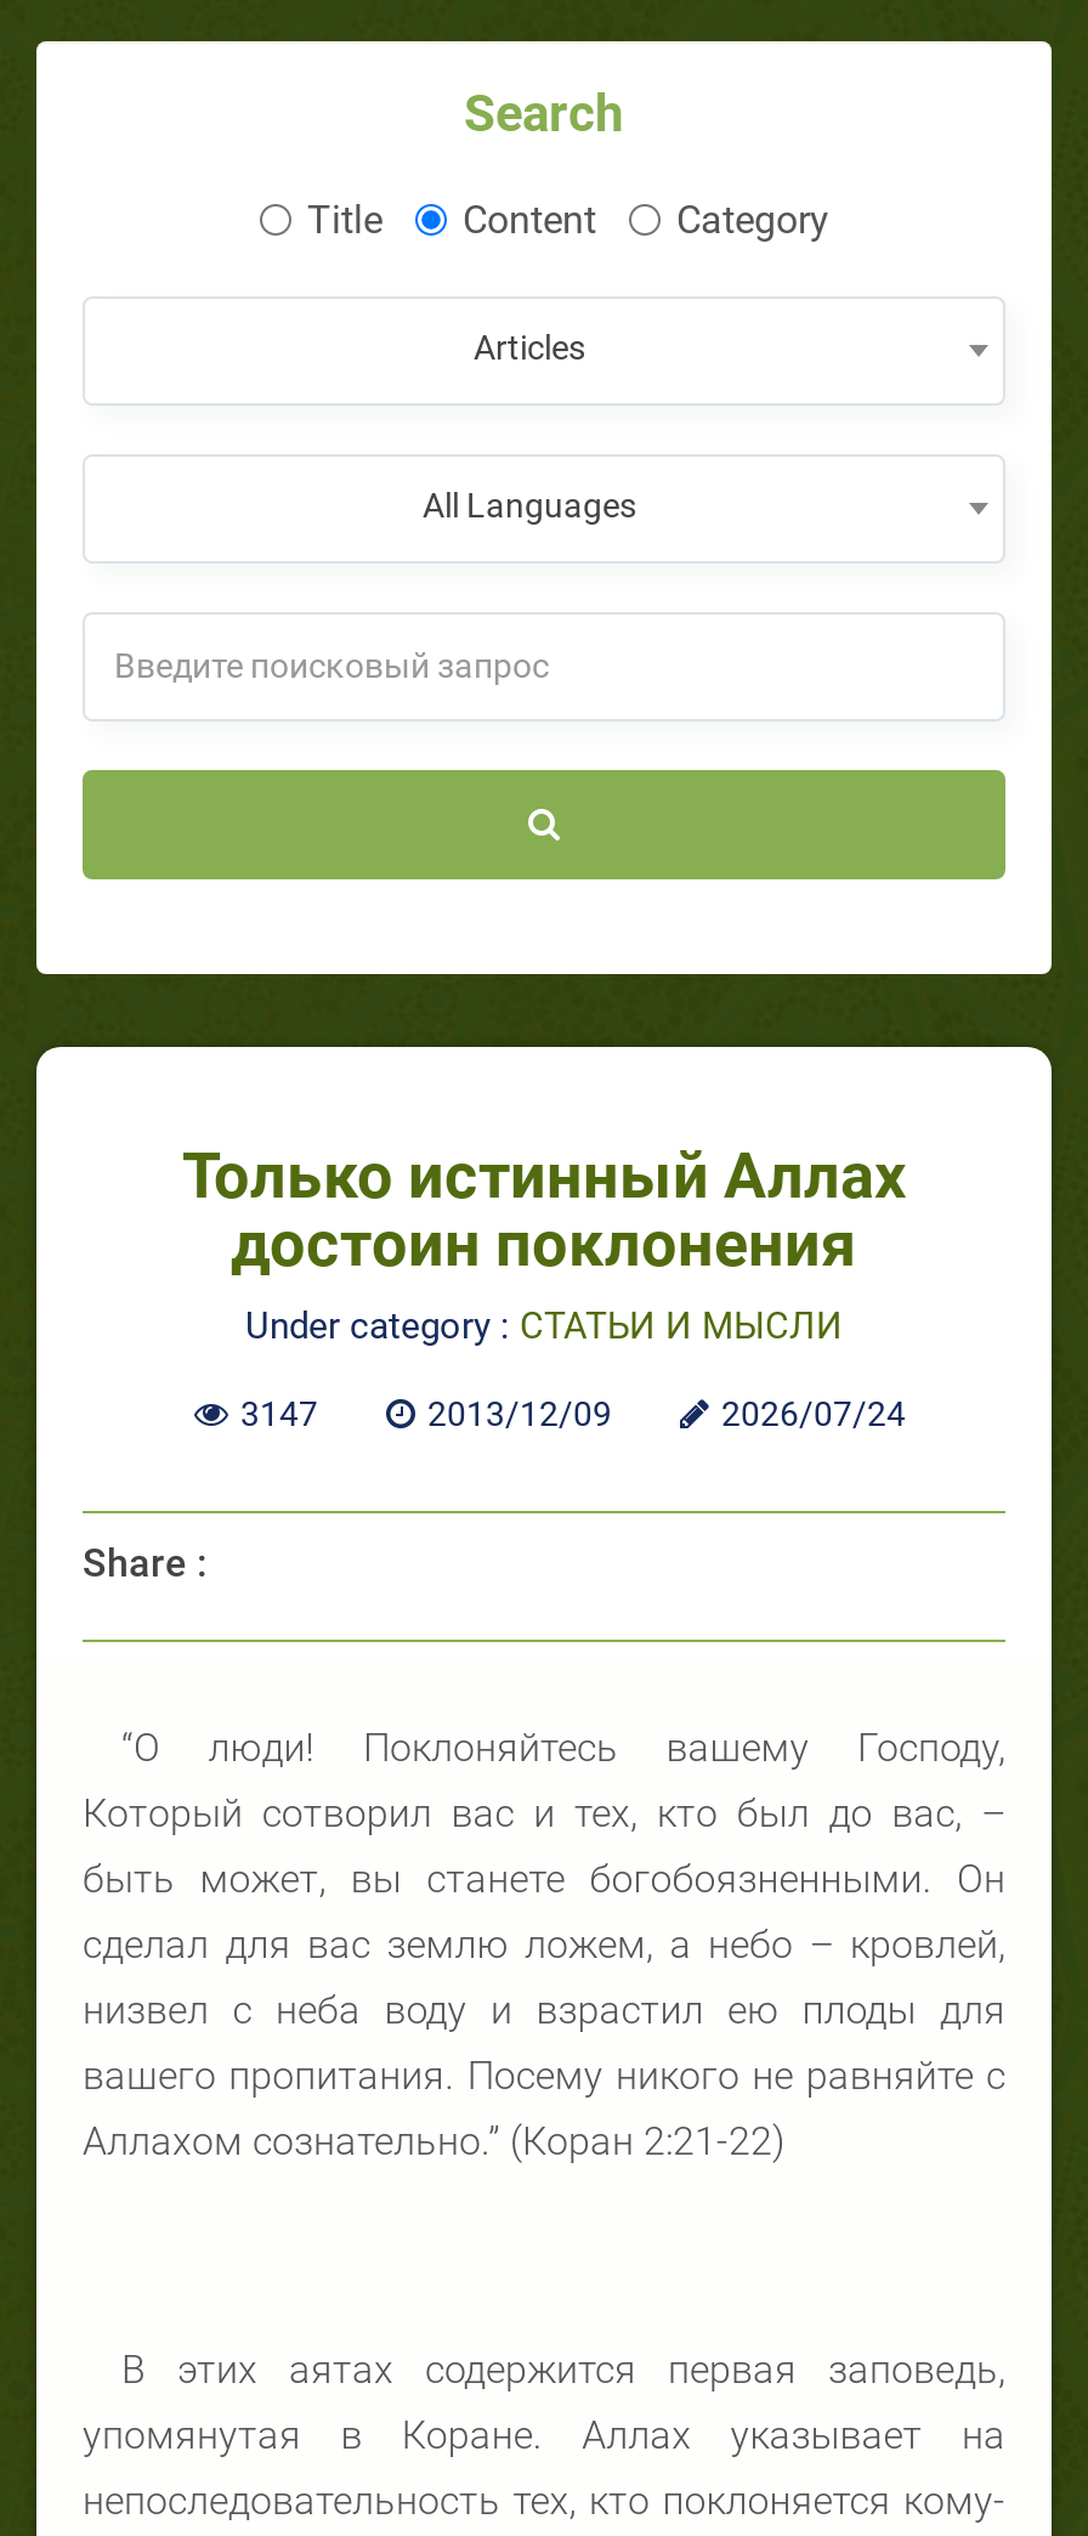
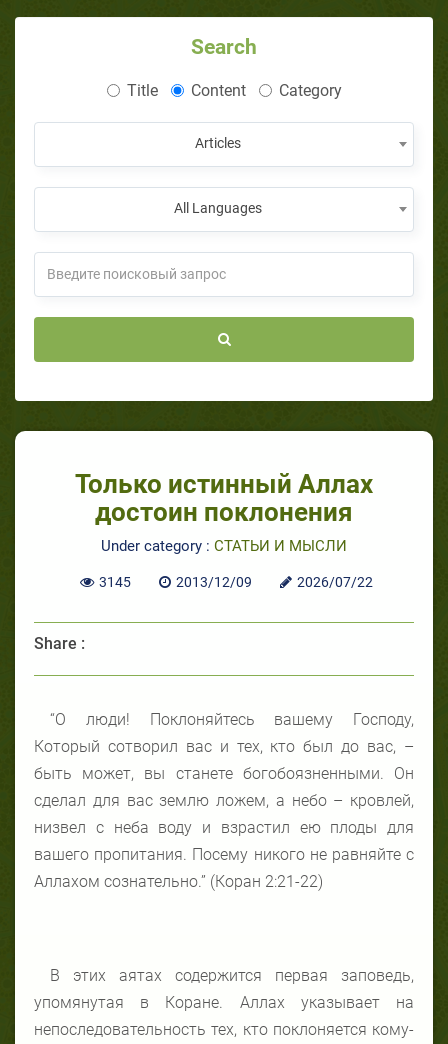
- 3147
+ 3145

- 2026/07/24
+ 2026/07/22
